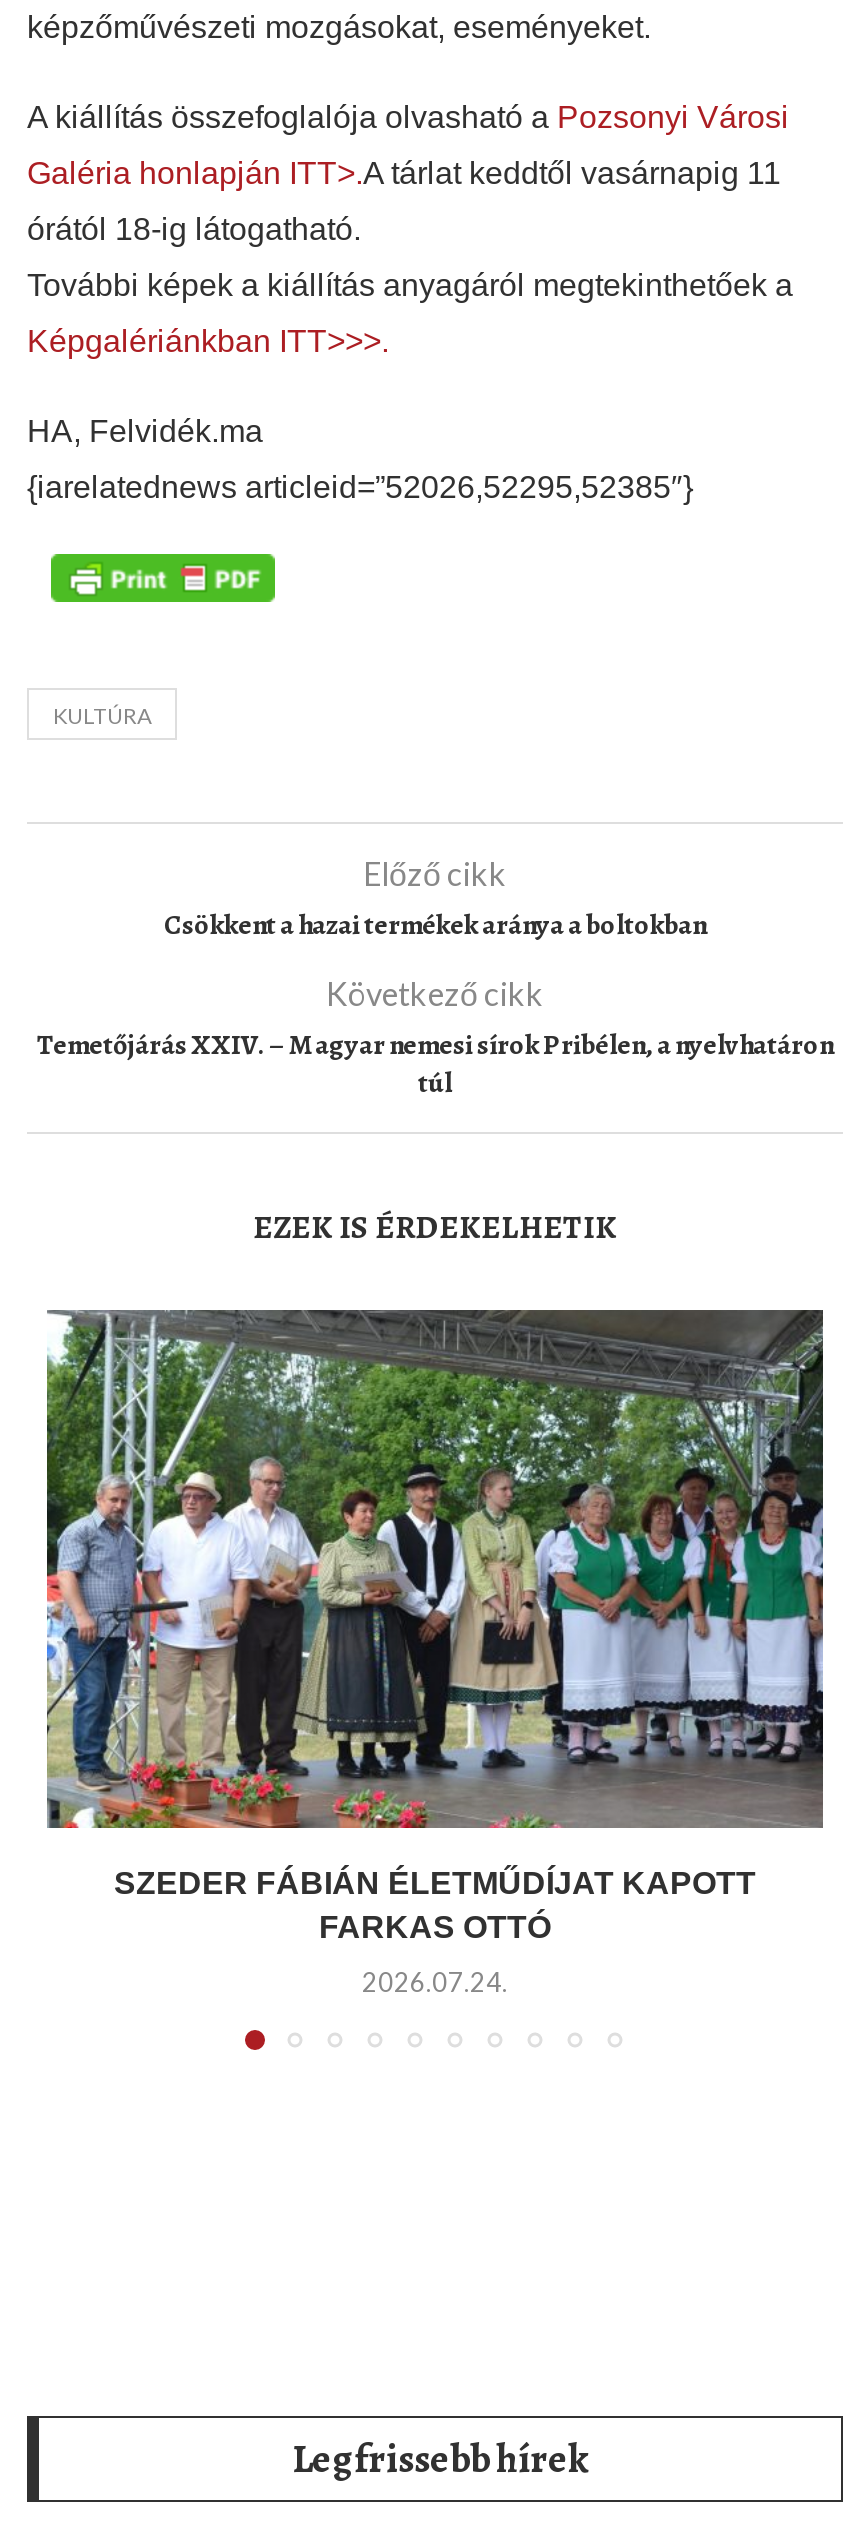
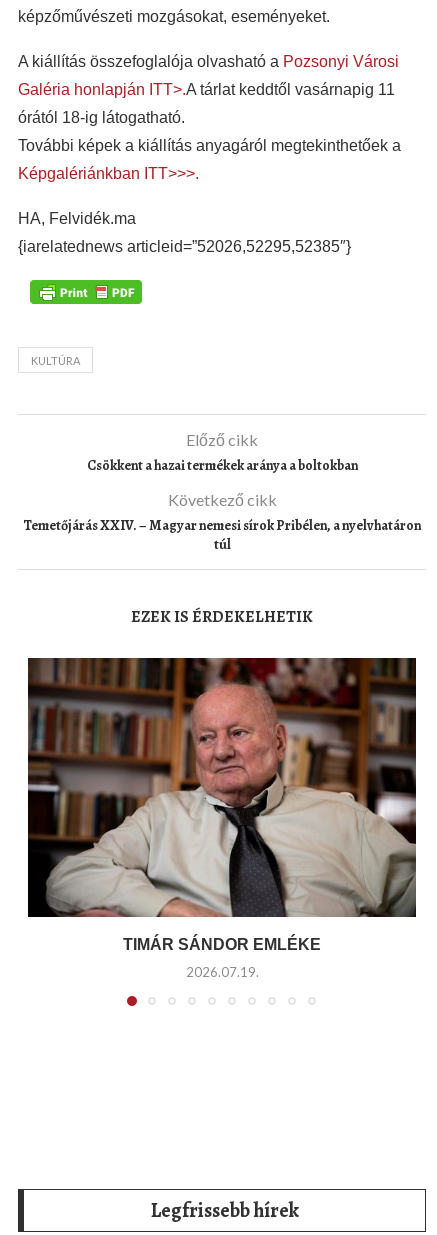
- [image]
- SZEDER FÁBIÁN ÉLETMŰDÍJAT KAPOTT
- FARKAS OTTÓ
+ [image]
+ TIMÁR SÁNDOR EMLÉKE

- 2026.07.24.
+ 2026.07.19.
